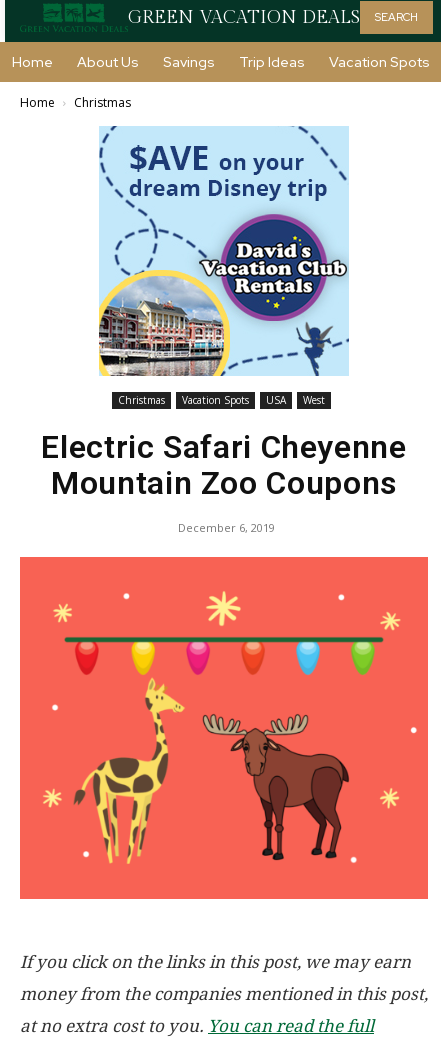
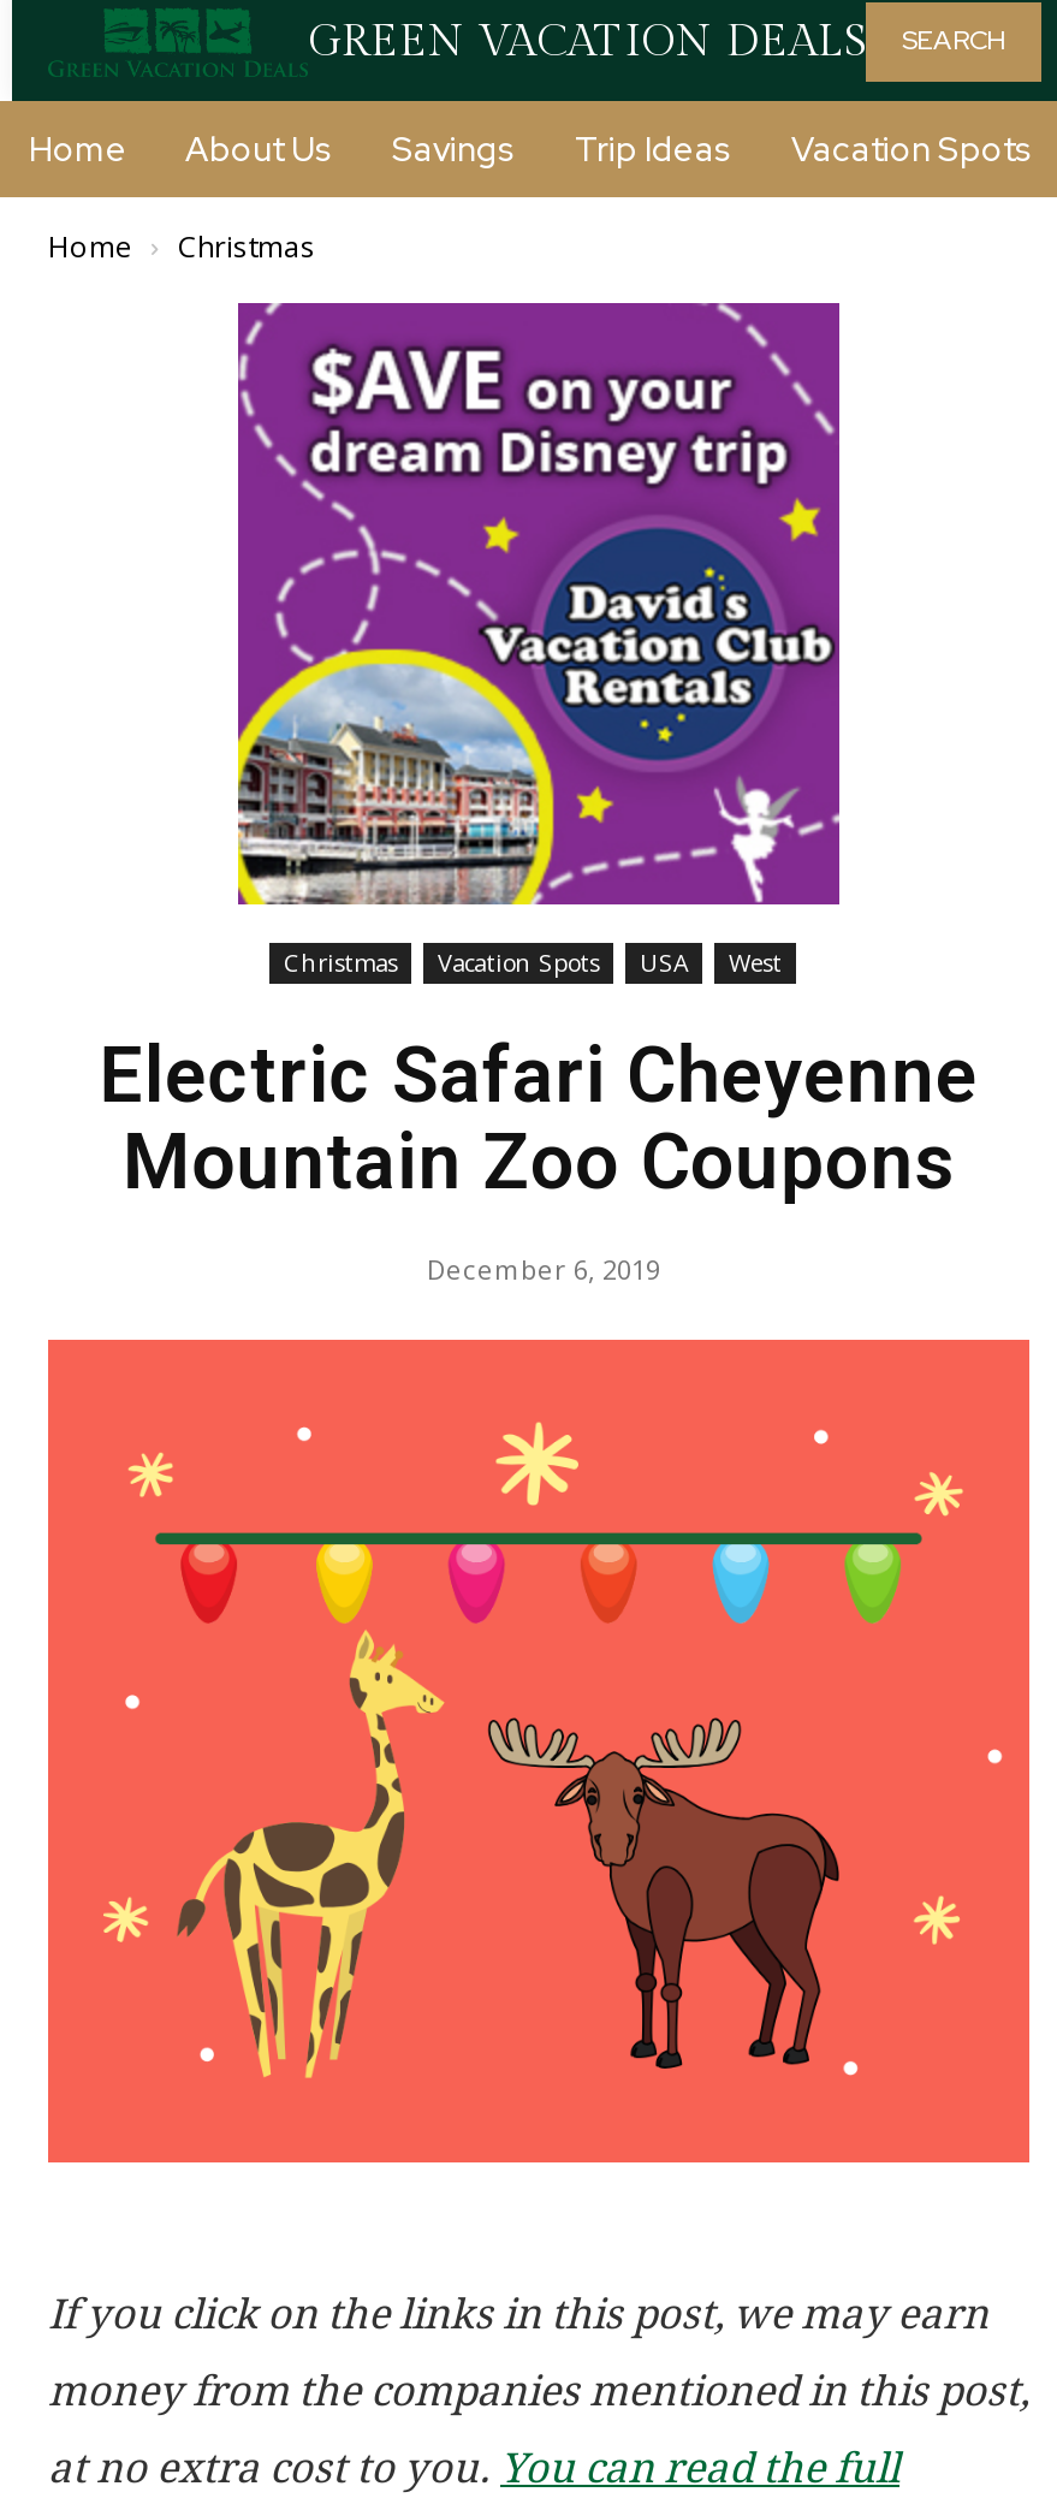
- [image]
+ [image]
